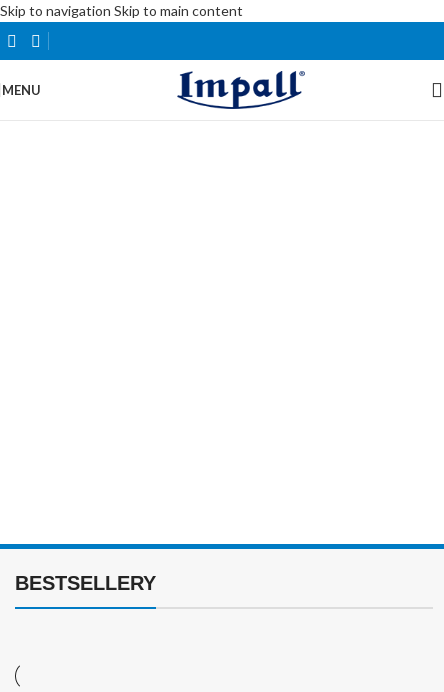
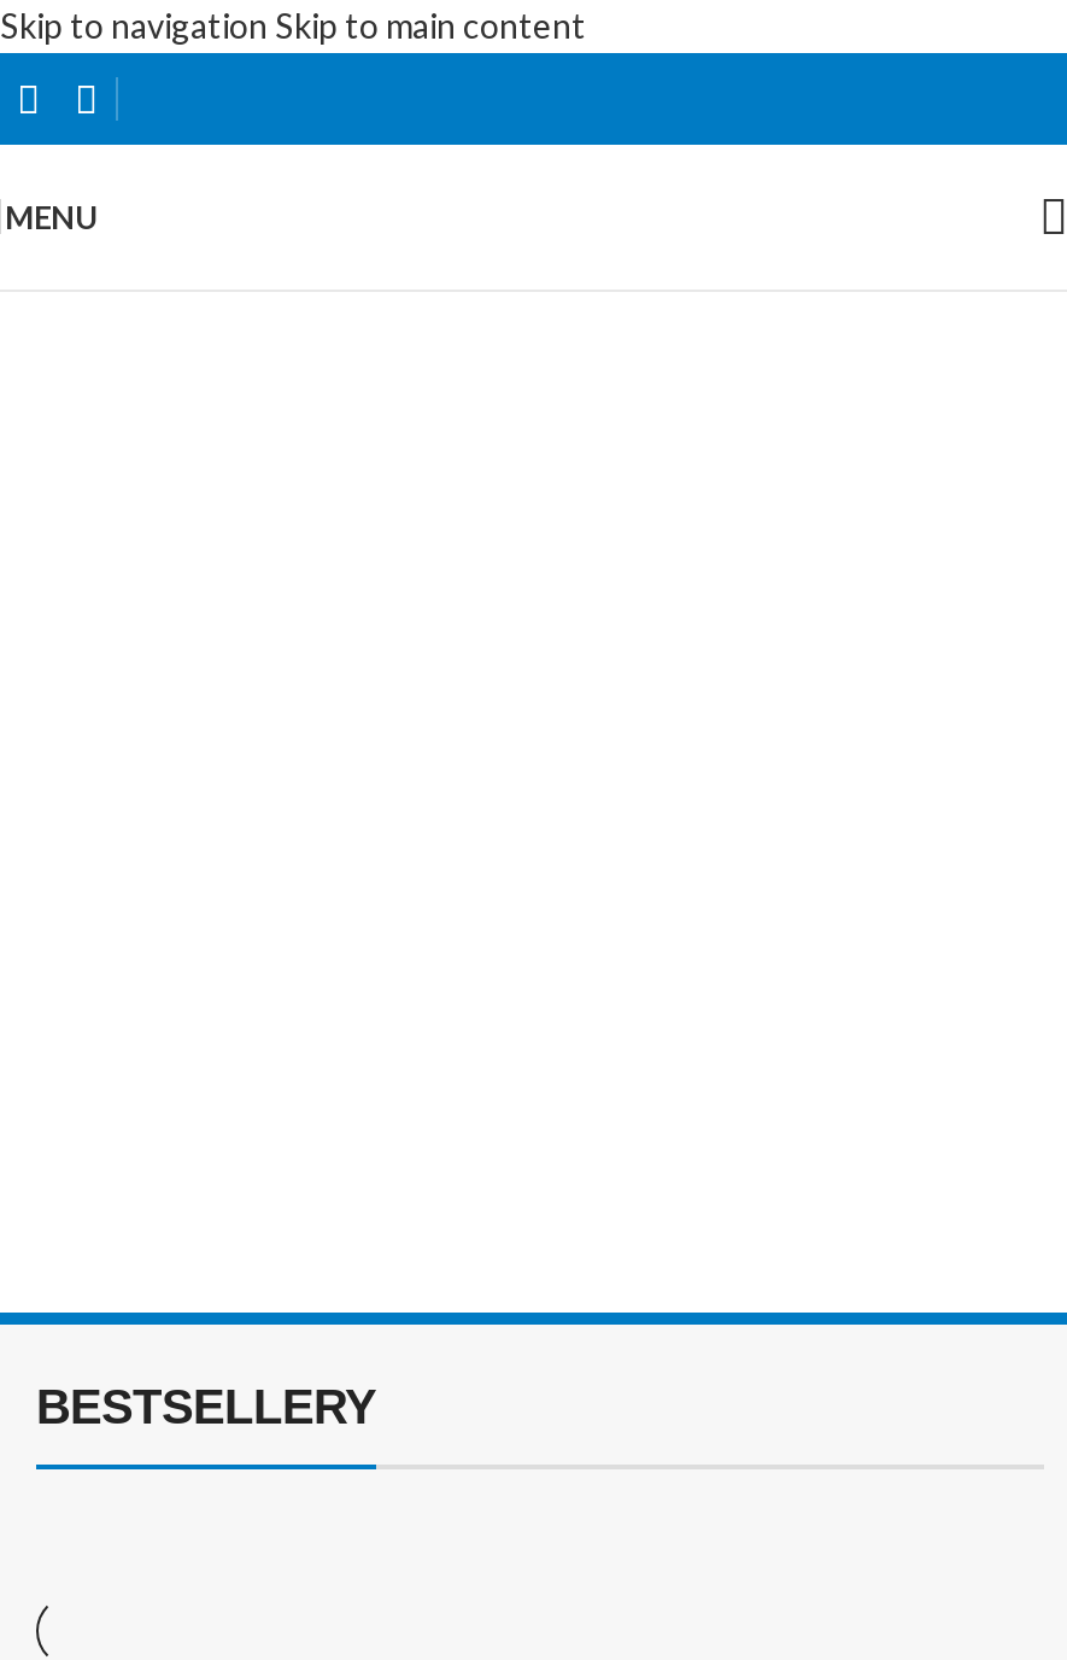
- [image]
